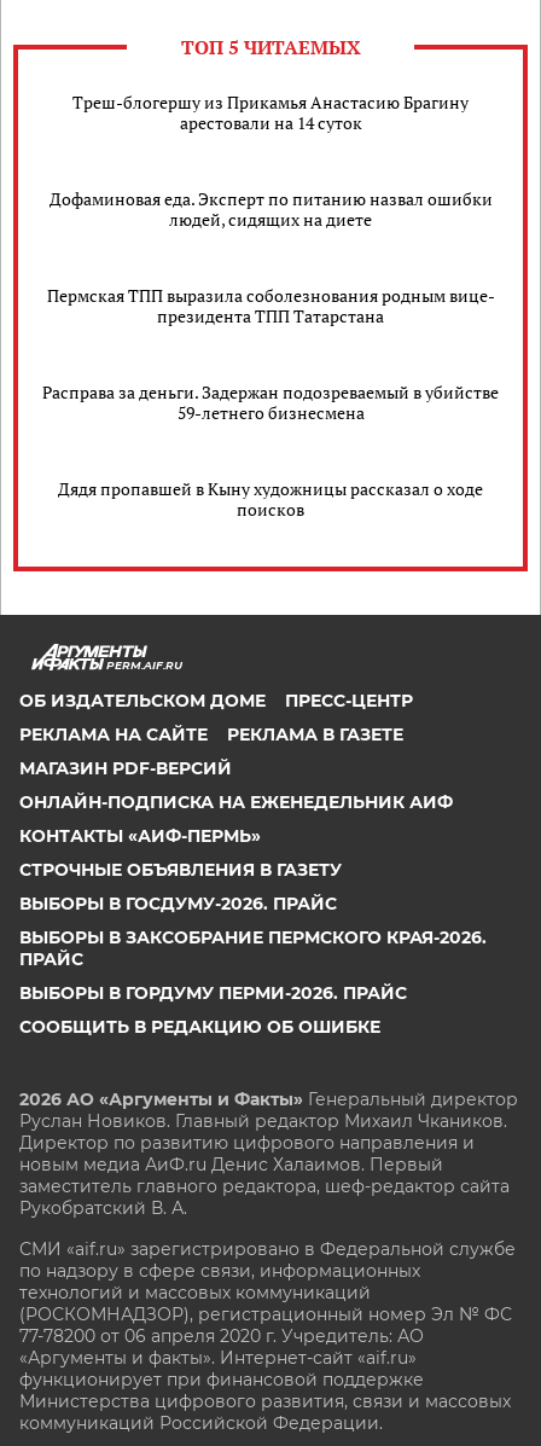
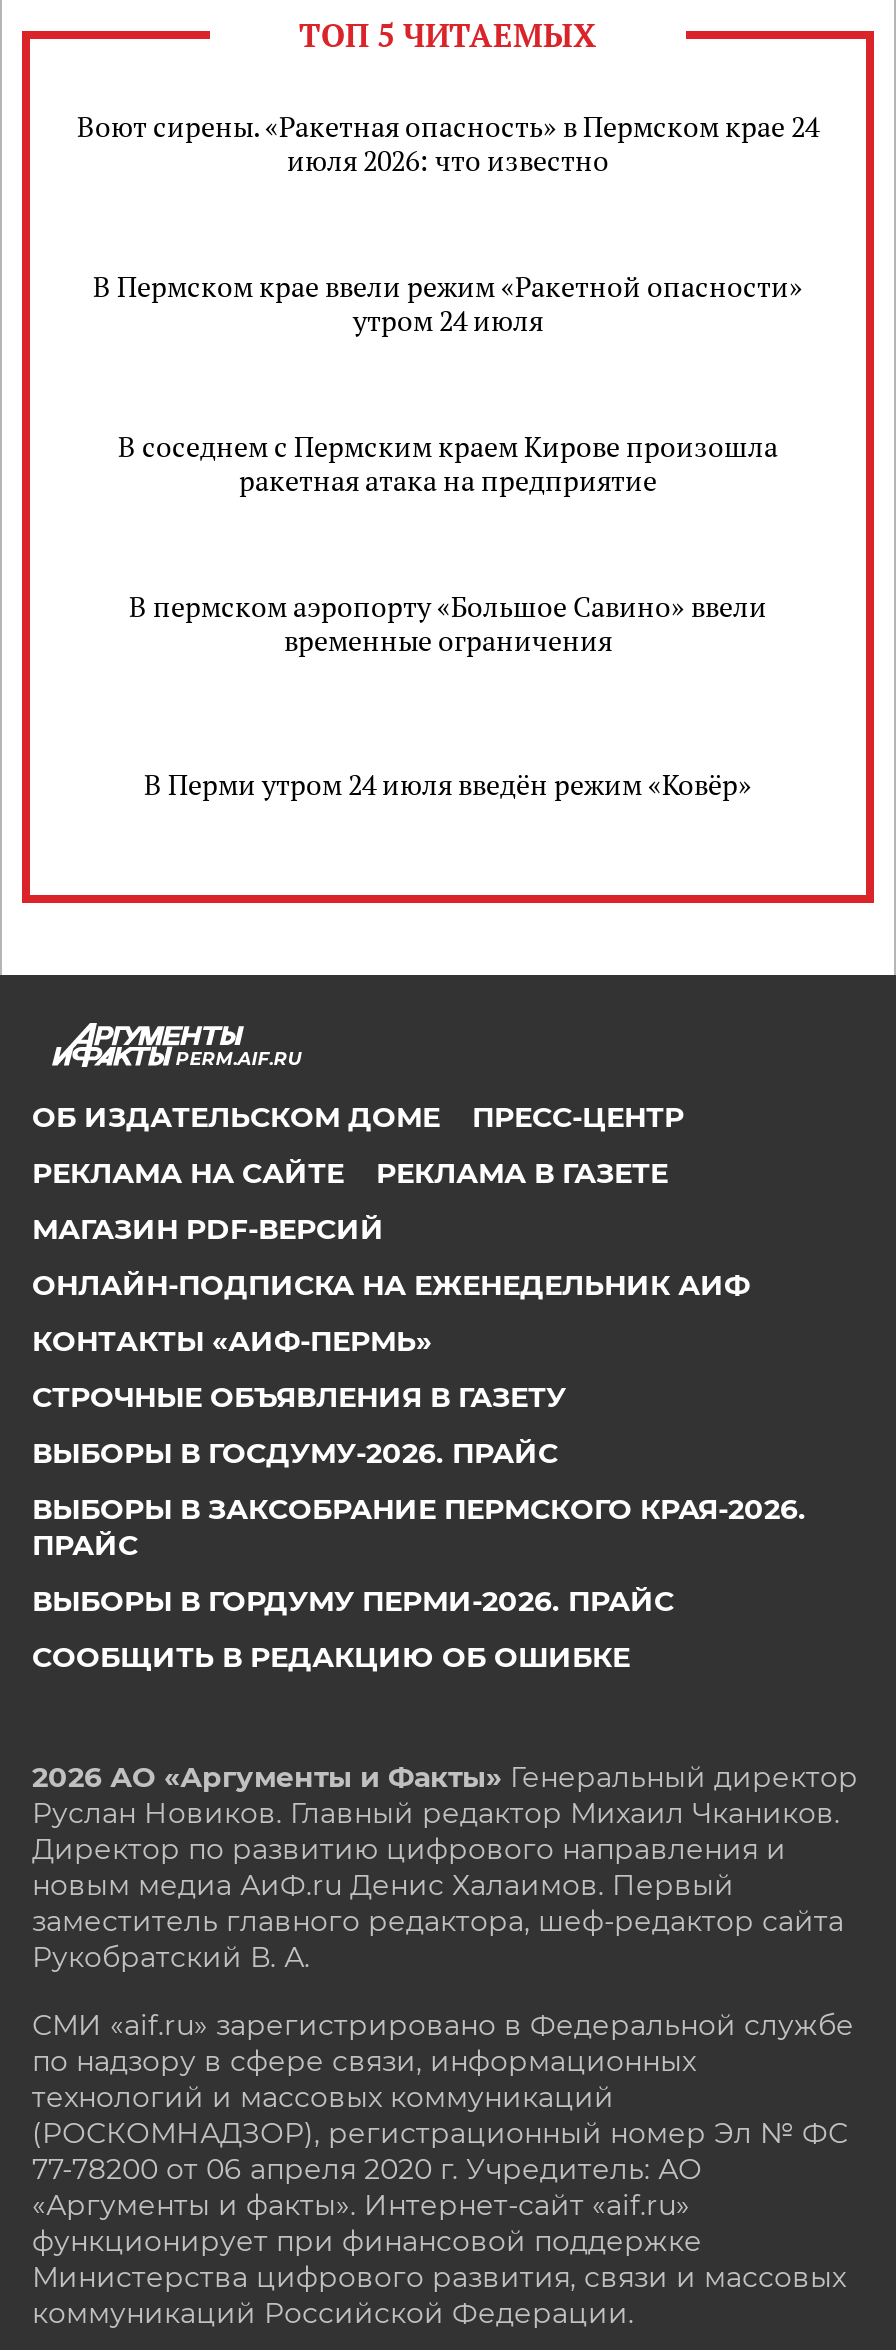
- Треш-блогершу из Прикамья Анастасию Брагину
- арестовали на 14 суток
+ Воют сирены. «Ракетная опасность» в Пермском крае 24
+ июля 2026: что известно

- Дофаминовая еда. Эксперт по питанию назвал ошибки
- людей, сидящих на диете
+ В Пермском крае ввели режим «Ракетной опасности»
+ утром 24 июля

- Пермская ТПП выразила соболезнования родным вице-
- президента ТПП Татарстана
+ В соседнем с Пермским краем Кирове произошла
+ ракетная атака на предприятие

- Расправа за деньги. Задержан подозреваемый в убийстве
- 59-летнего бизнесмена
+ В пермском аэропорту «Большое Савино» ввели
+ временные ограничения

- Дядя пропавшей в Кыну художницы рассказал о ходе
- поисков
+ В Перми утром 24 июля введён режим «Ковёр»
